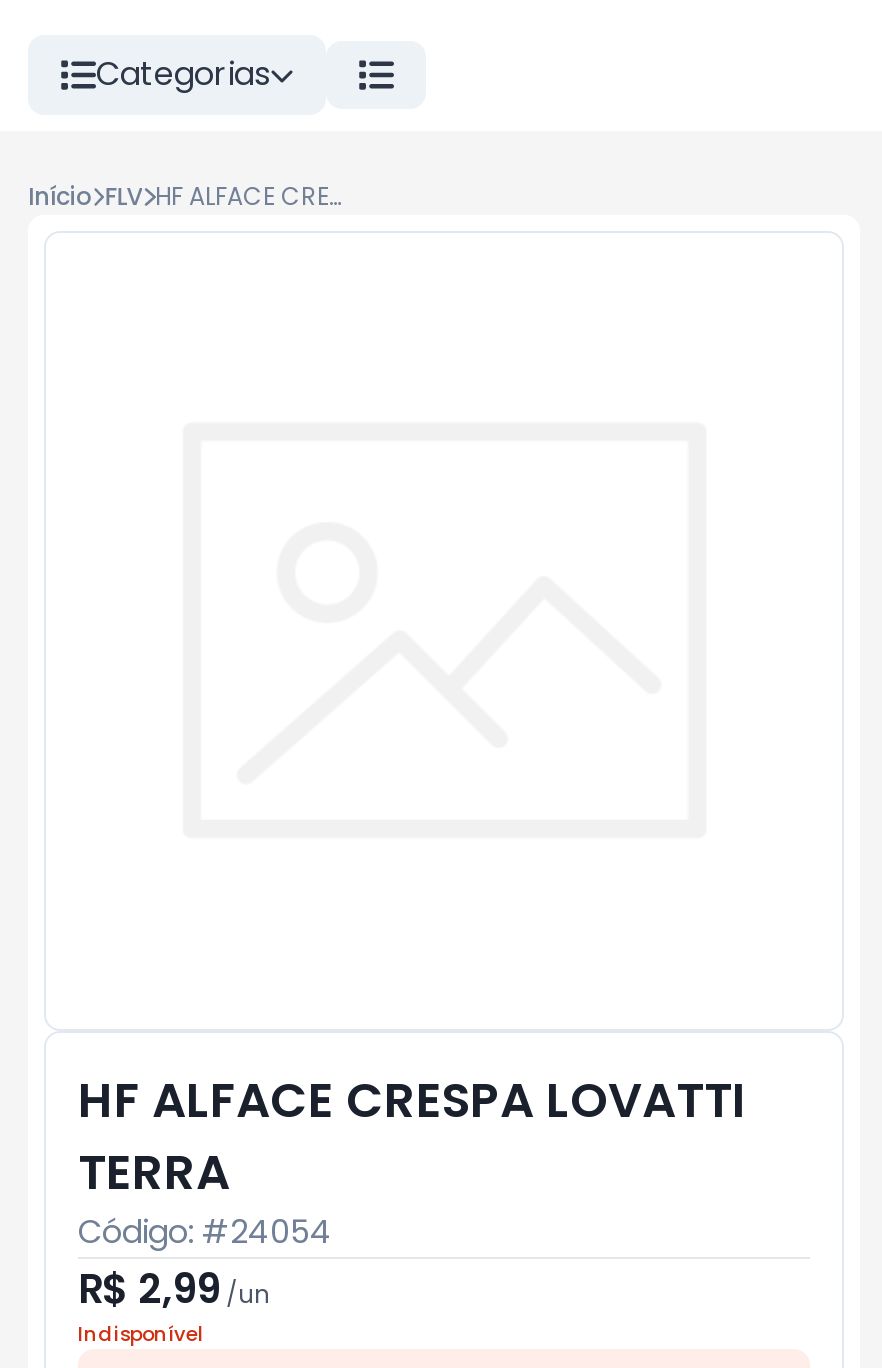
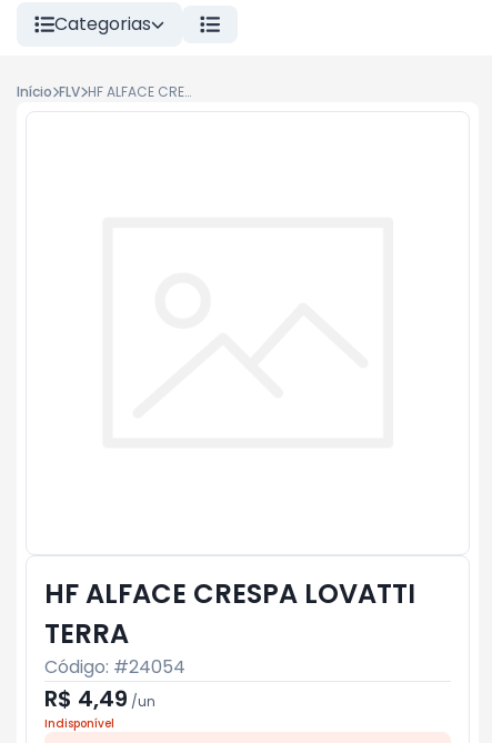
- R$ 2,99/un
+ R$ 4,49/un
